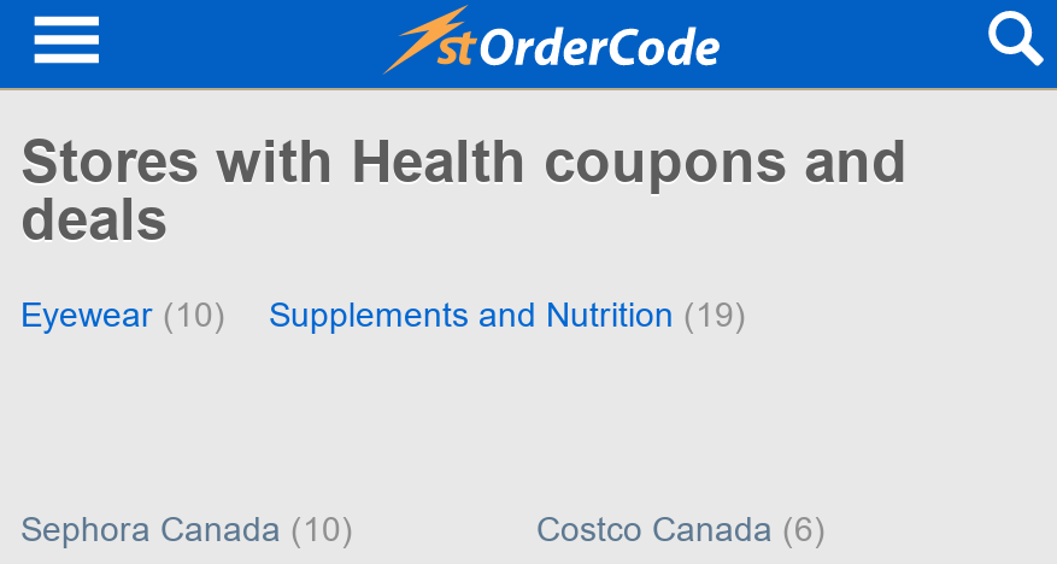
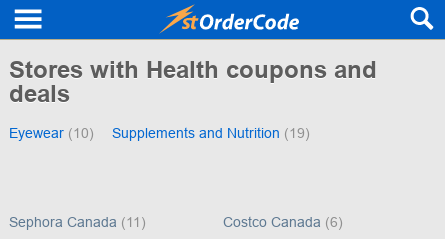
- Sephora Canada (10)
+ Sephora Canada (11)
